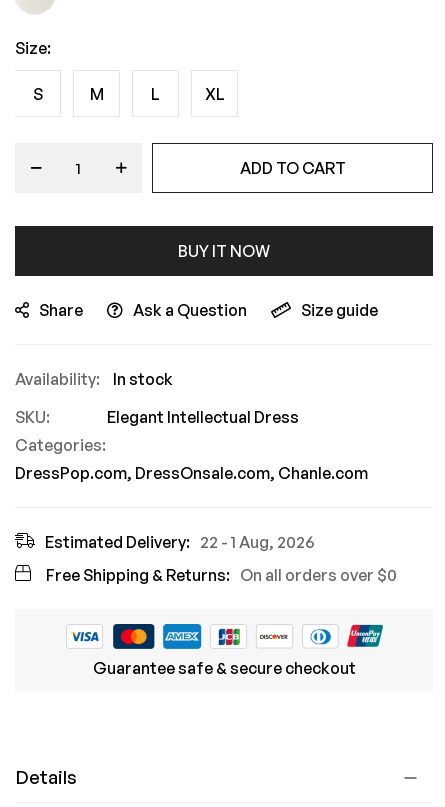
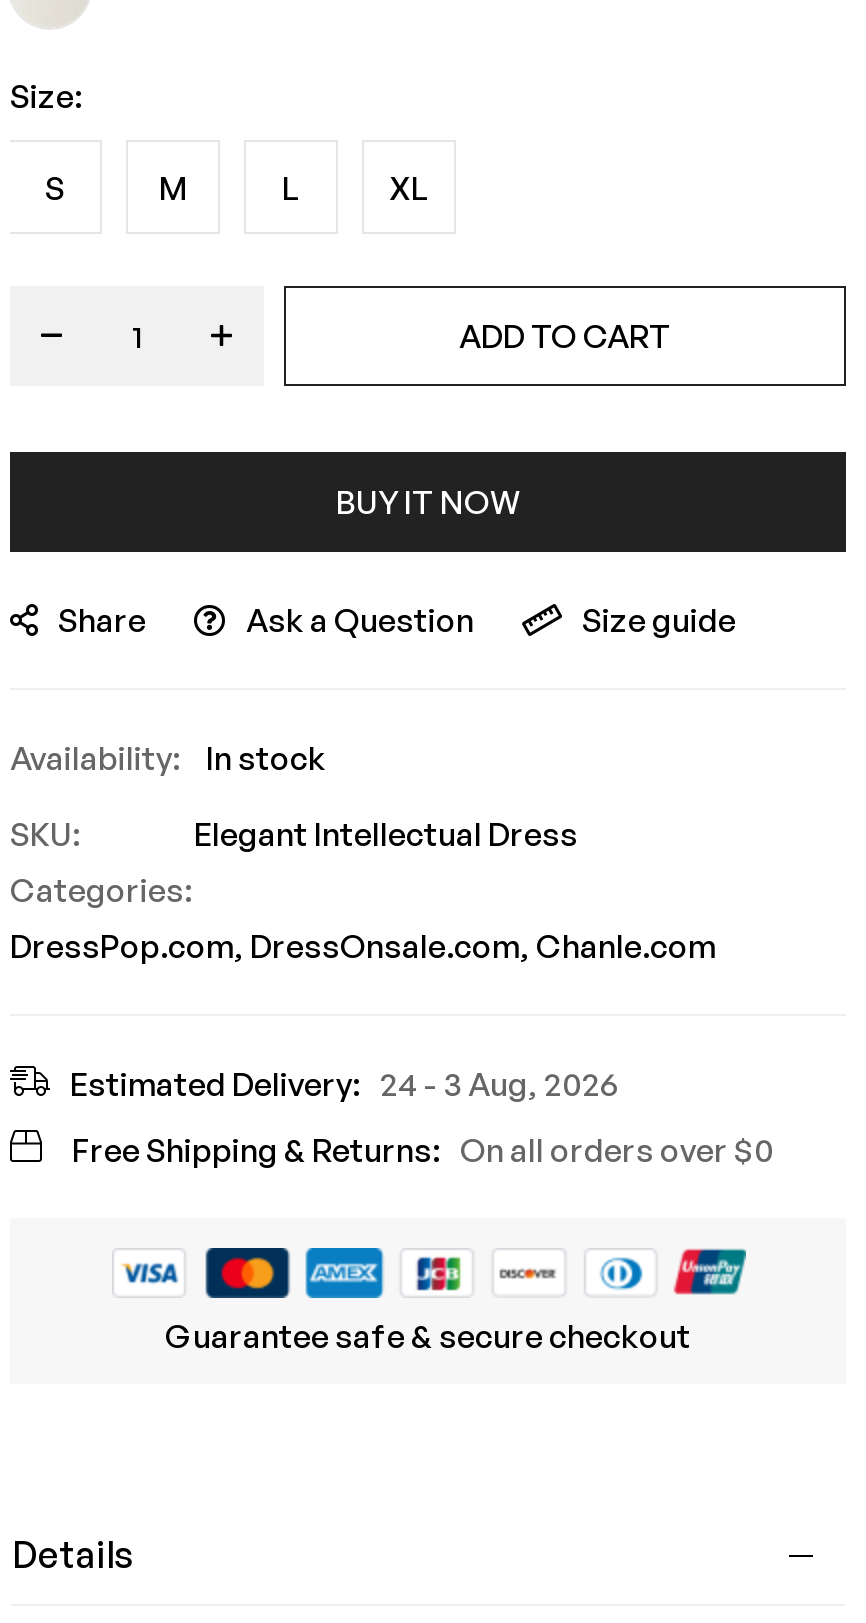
- Estimated Delivery: 22 - 1 Aug, 2026
+ Estimated Delivery: 24 - 3 Aug, 2026
